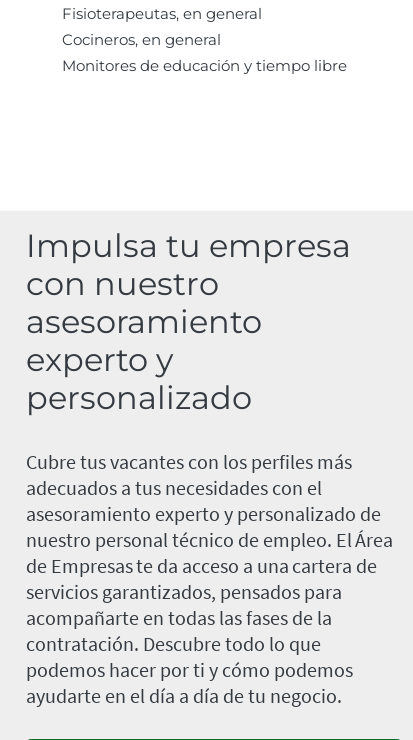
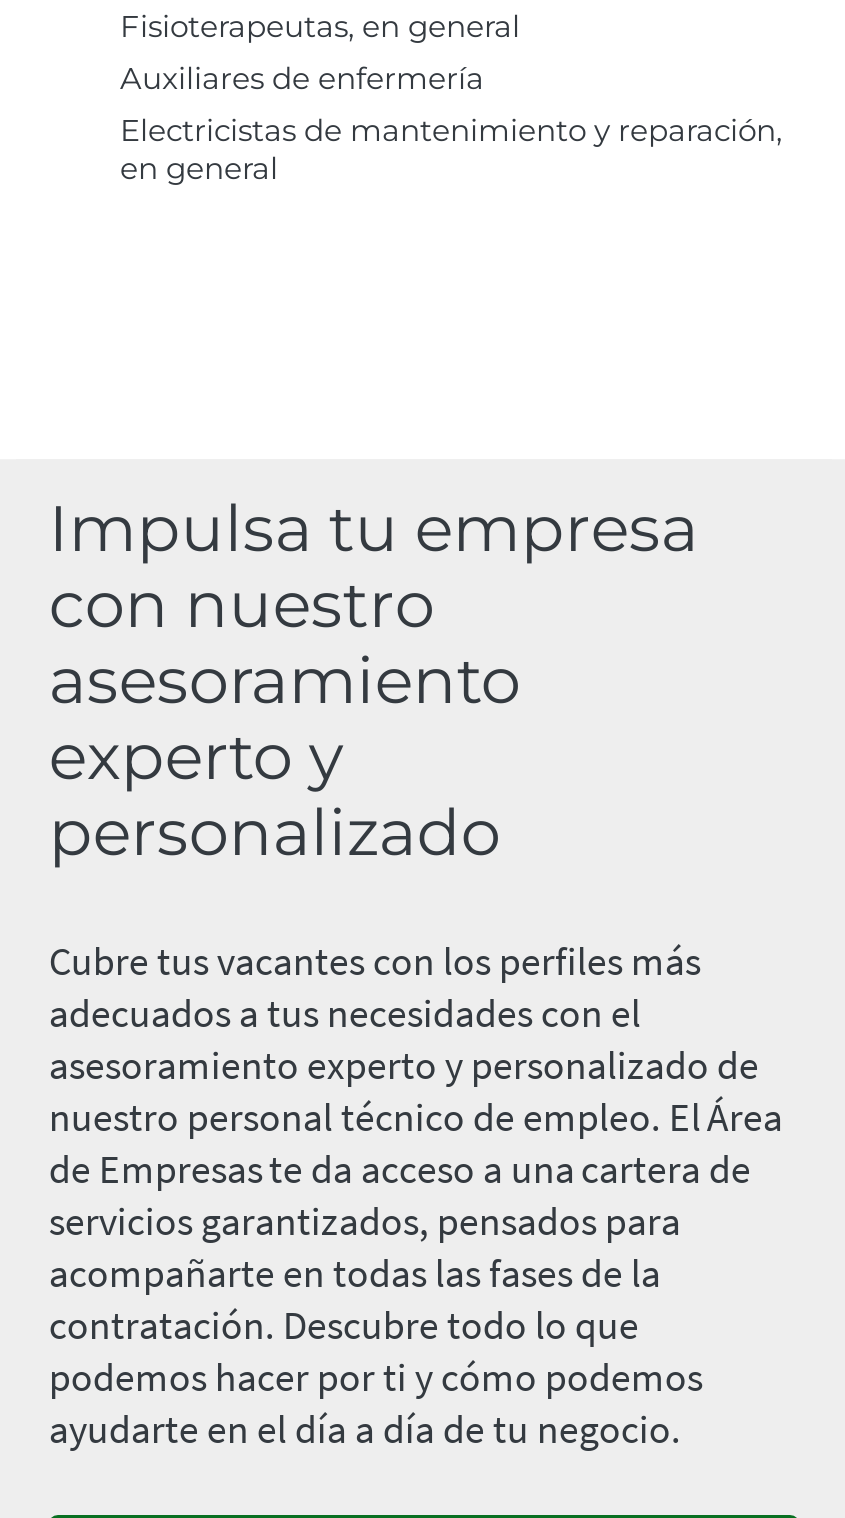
- Cocineros, en general
- Monitores de educación y tiempo libre
+ Auxiliares de enfermería
+ Electricistas de mantenimiento y reparación,
+ en general
